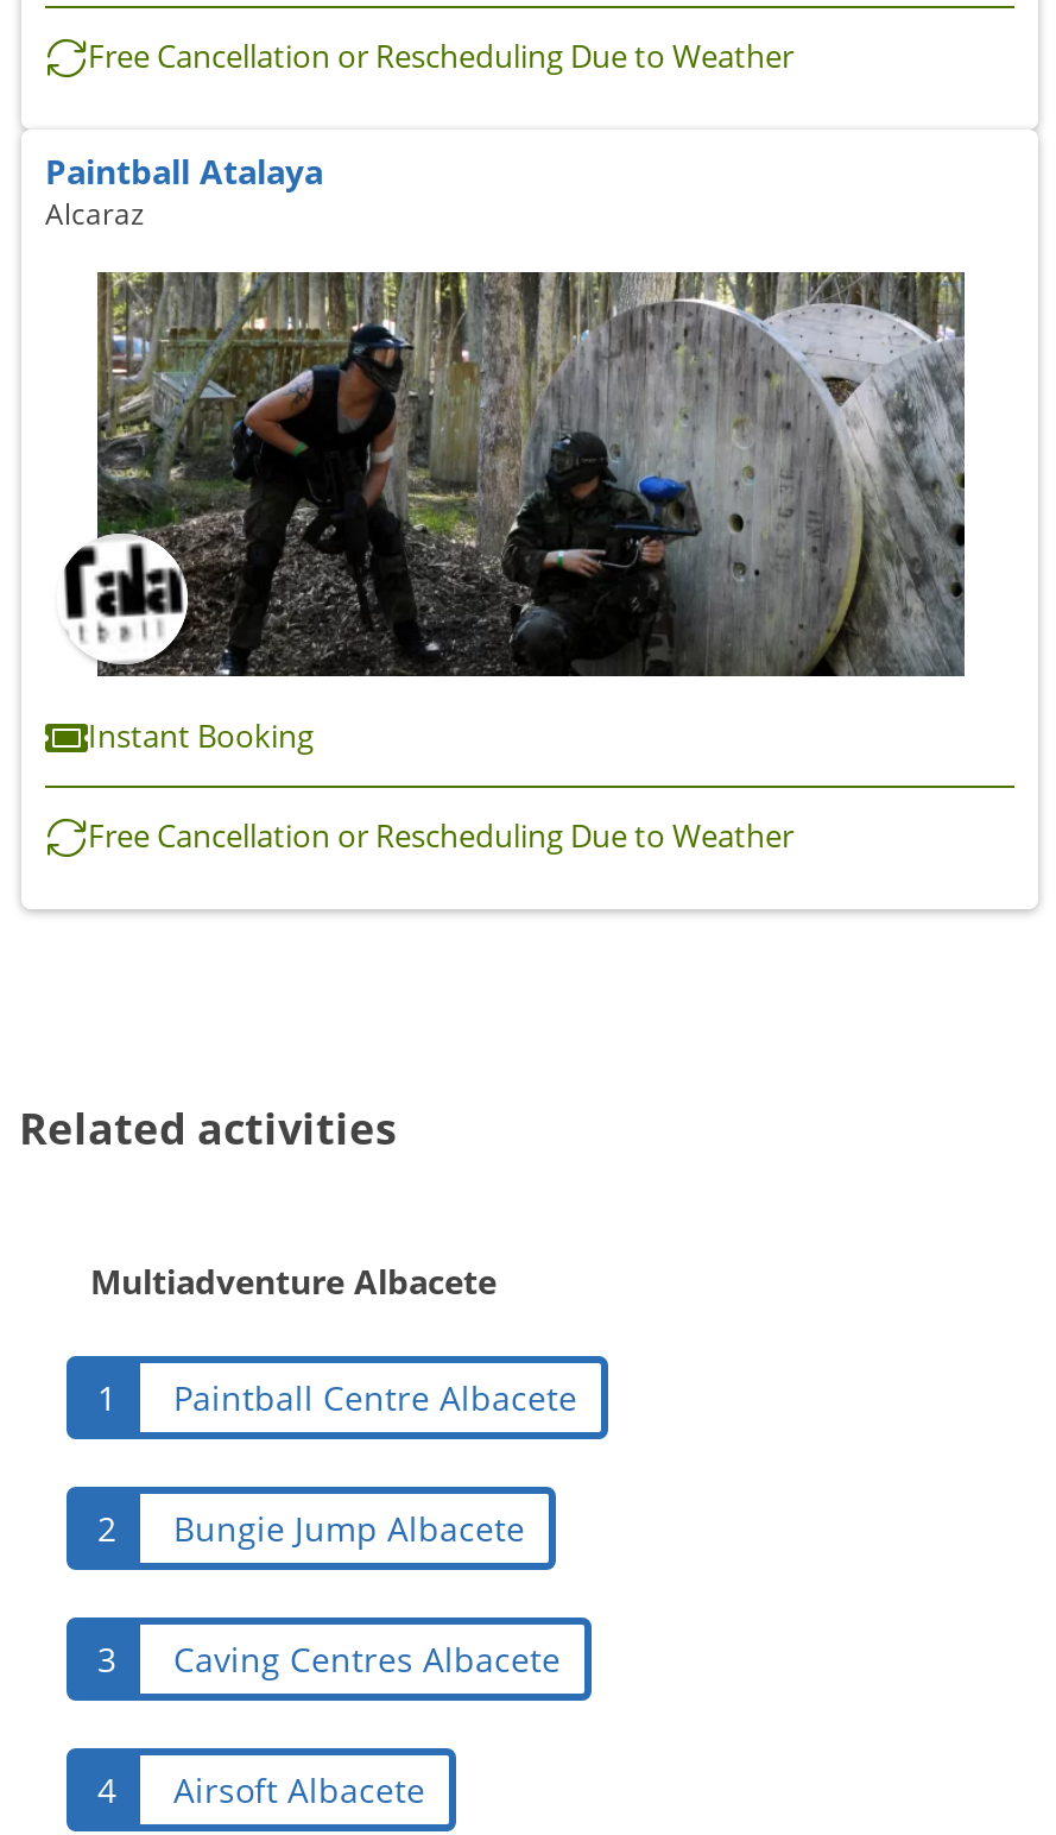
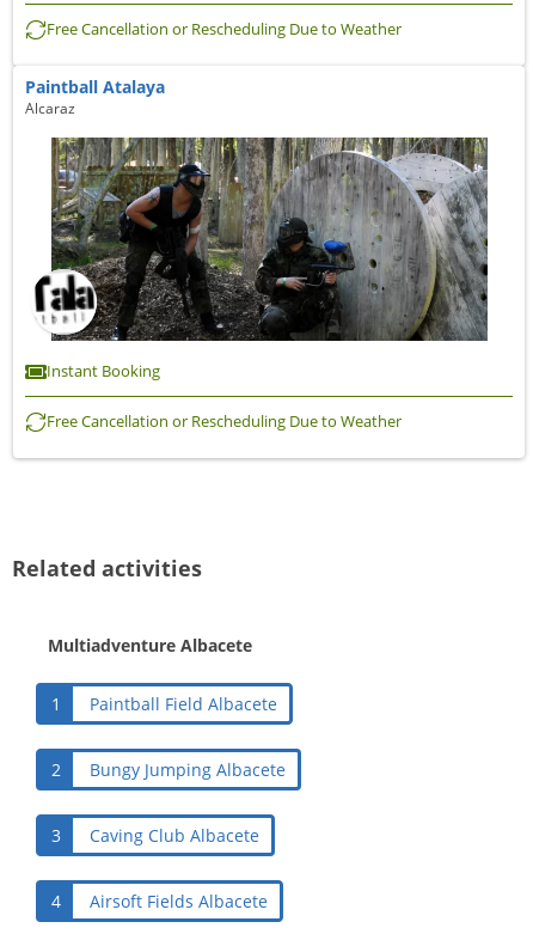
- Paintball Centre Albacete
+ Paintball Field Albacete

- Bungie Jump Albacete
+ Bungy Jumping Albacete

- Caving Centres Albacete
+ Caving Club Albacete

- Airsoft Albacete
+ Airsoft Fields Albacete
